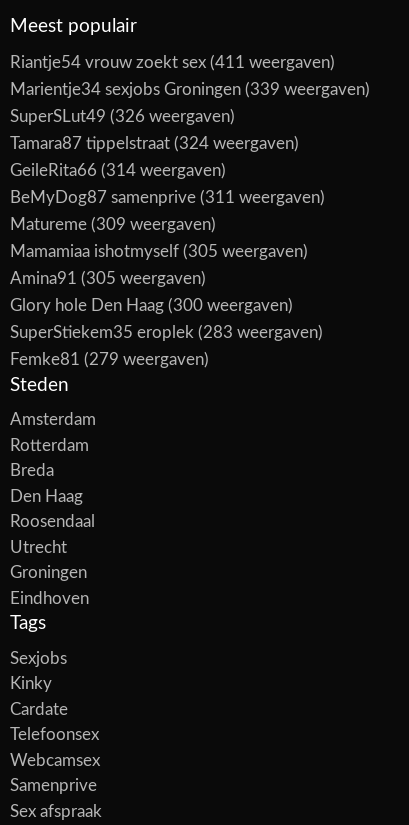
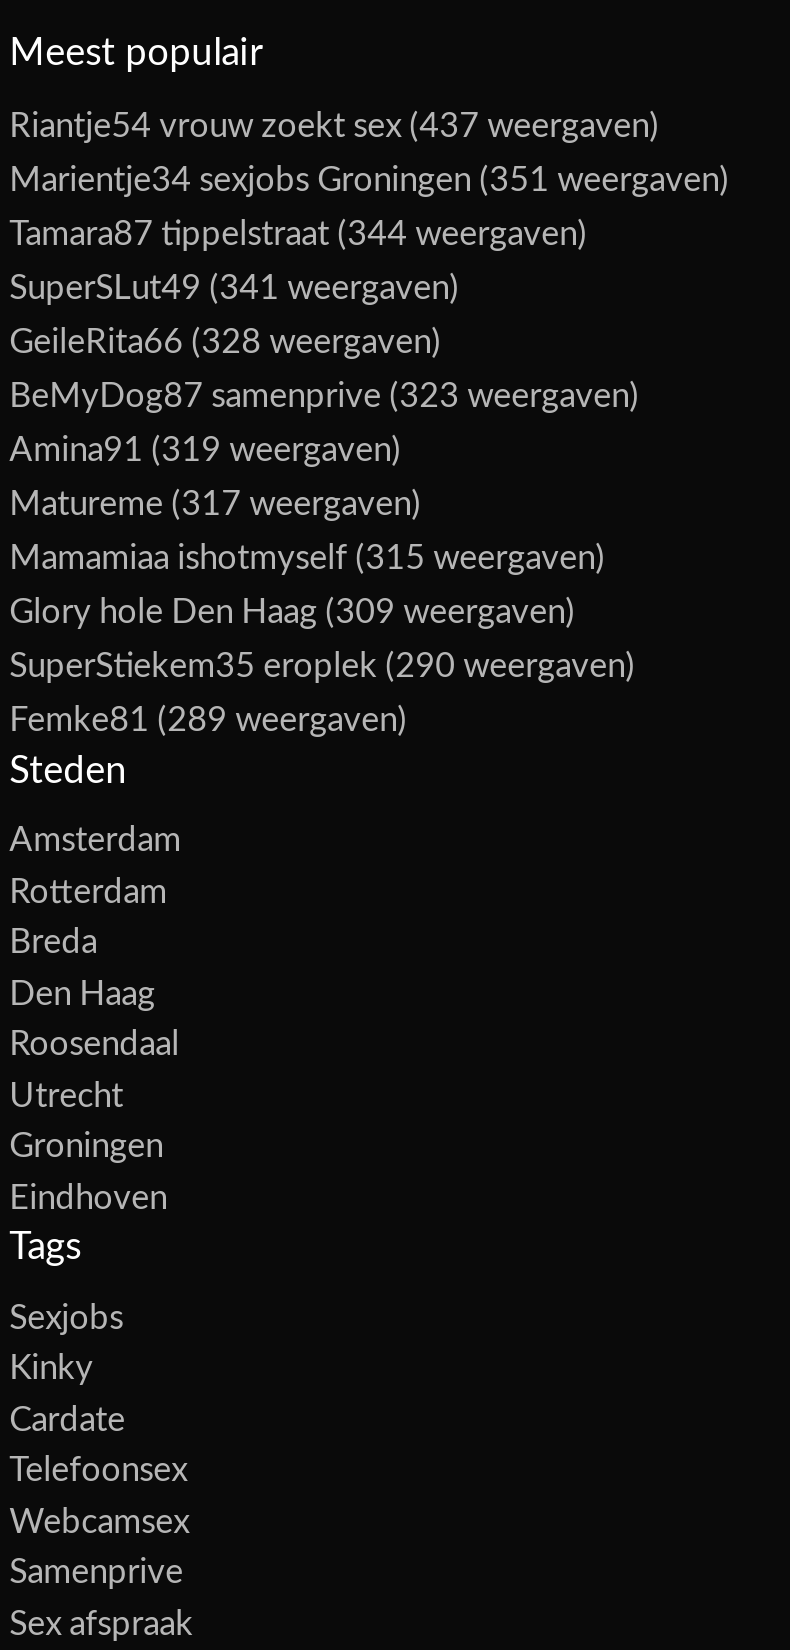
- Riantje54 vrouw zoekt sex (411 weergaven)
+ Riantje54 vrouw zoekt sex (437 weergaven)

- Marientje34 sexjobs Groningen (339 weergaven)
+ Marientje34 sexjobs Groningen (351 weergaven)

- SuperSLut49 (326 weergaven)
+ Tamara87 tippelstraat (344 weergaven)

- Tamara87 tippelstraat (324 weergaven)
+ SuperSLut49 (341 weergaven)

- GeileRita66 (314 weergaven)
+ GeileRita66 (328 weergaven)

- BeMyDog87 samenprive (311 weergaven)
+ BeMyDog87 samenprive (323 weergaven)

- Matureme (309 weergaven)
+ Amina91 (319 weergaven)

- Mamamiaa ishotmyself (305 weergaven)
+ Matureme (317 weergaven)

- Amina91 (305 weergaven)
+ Mamamiaa ishotmyself (315 weergaven)

- Glory hole Den Haag (300 weergaven)
+ Glory hole Den Haag (309 weergaven)

- SuperStiekem35 eroplek (283 weergaven)
+ SuperStiekem35 eroplek (290 weergaven)

- Femke81 (279 weergaven)
+ Femke81 (289 weergaven)
